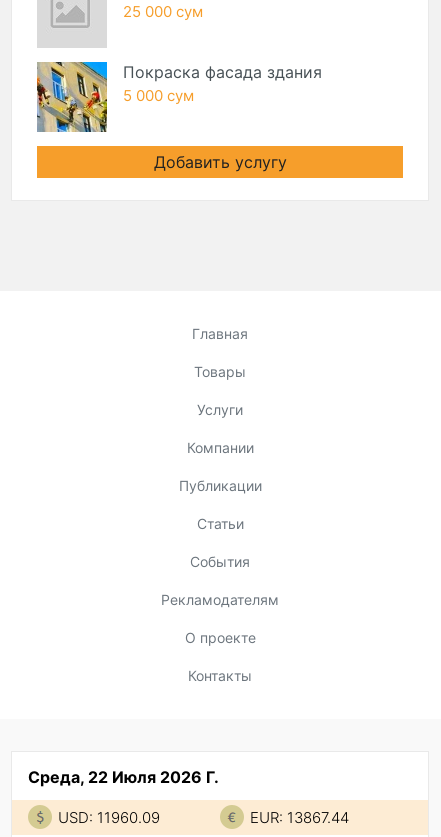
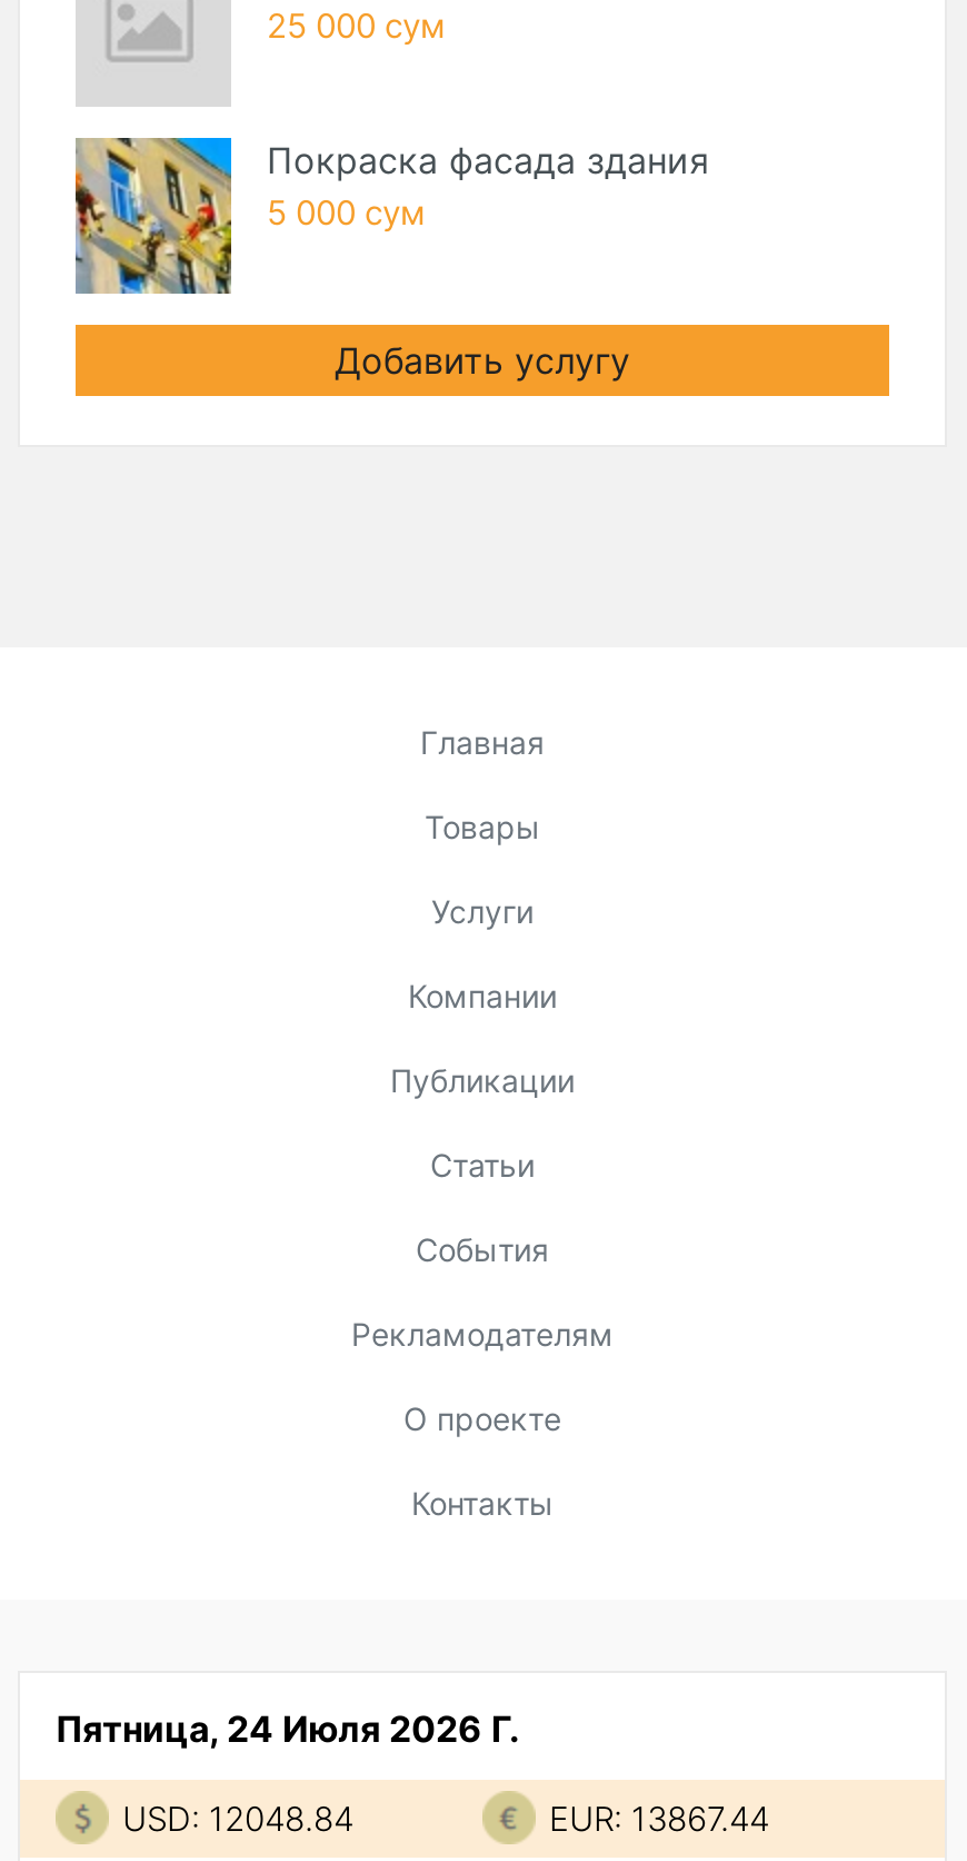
- Среда, 22 Июля 2026 Г.
+ Пятница, 24 Июля 2026 Г.

- USD: 11960.09
+ USD: 12048.84
